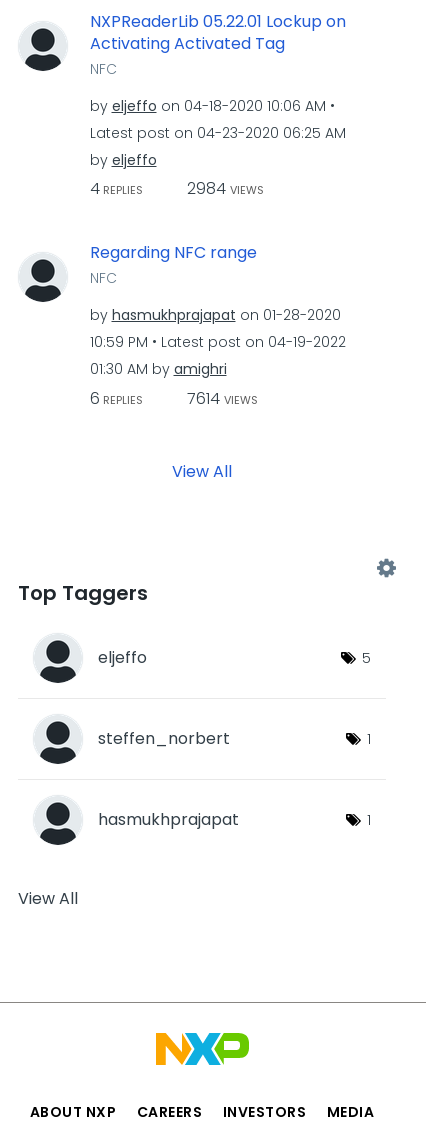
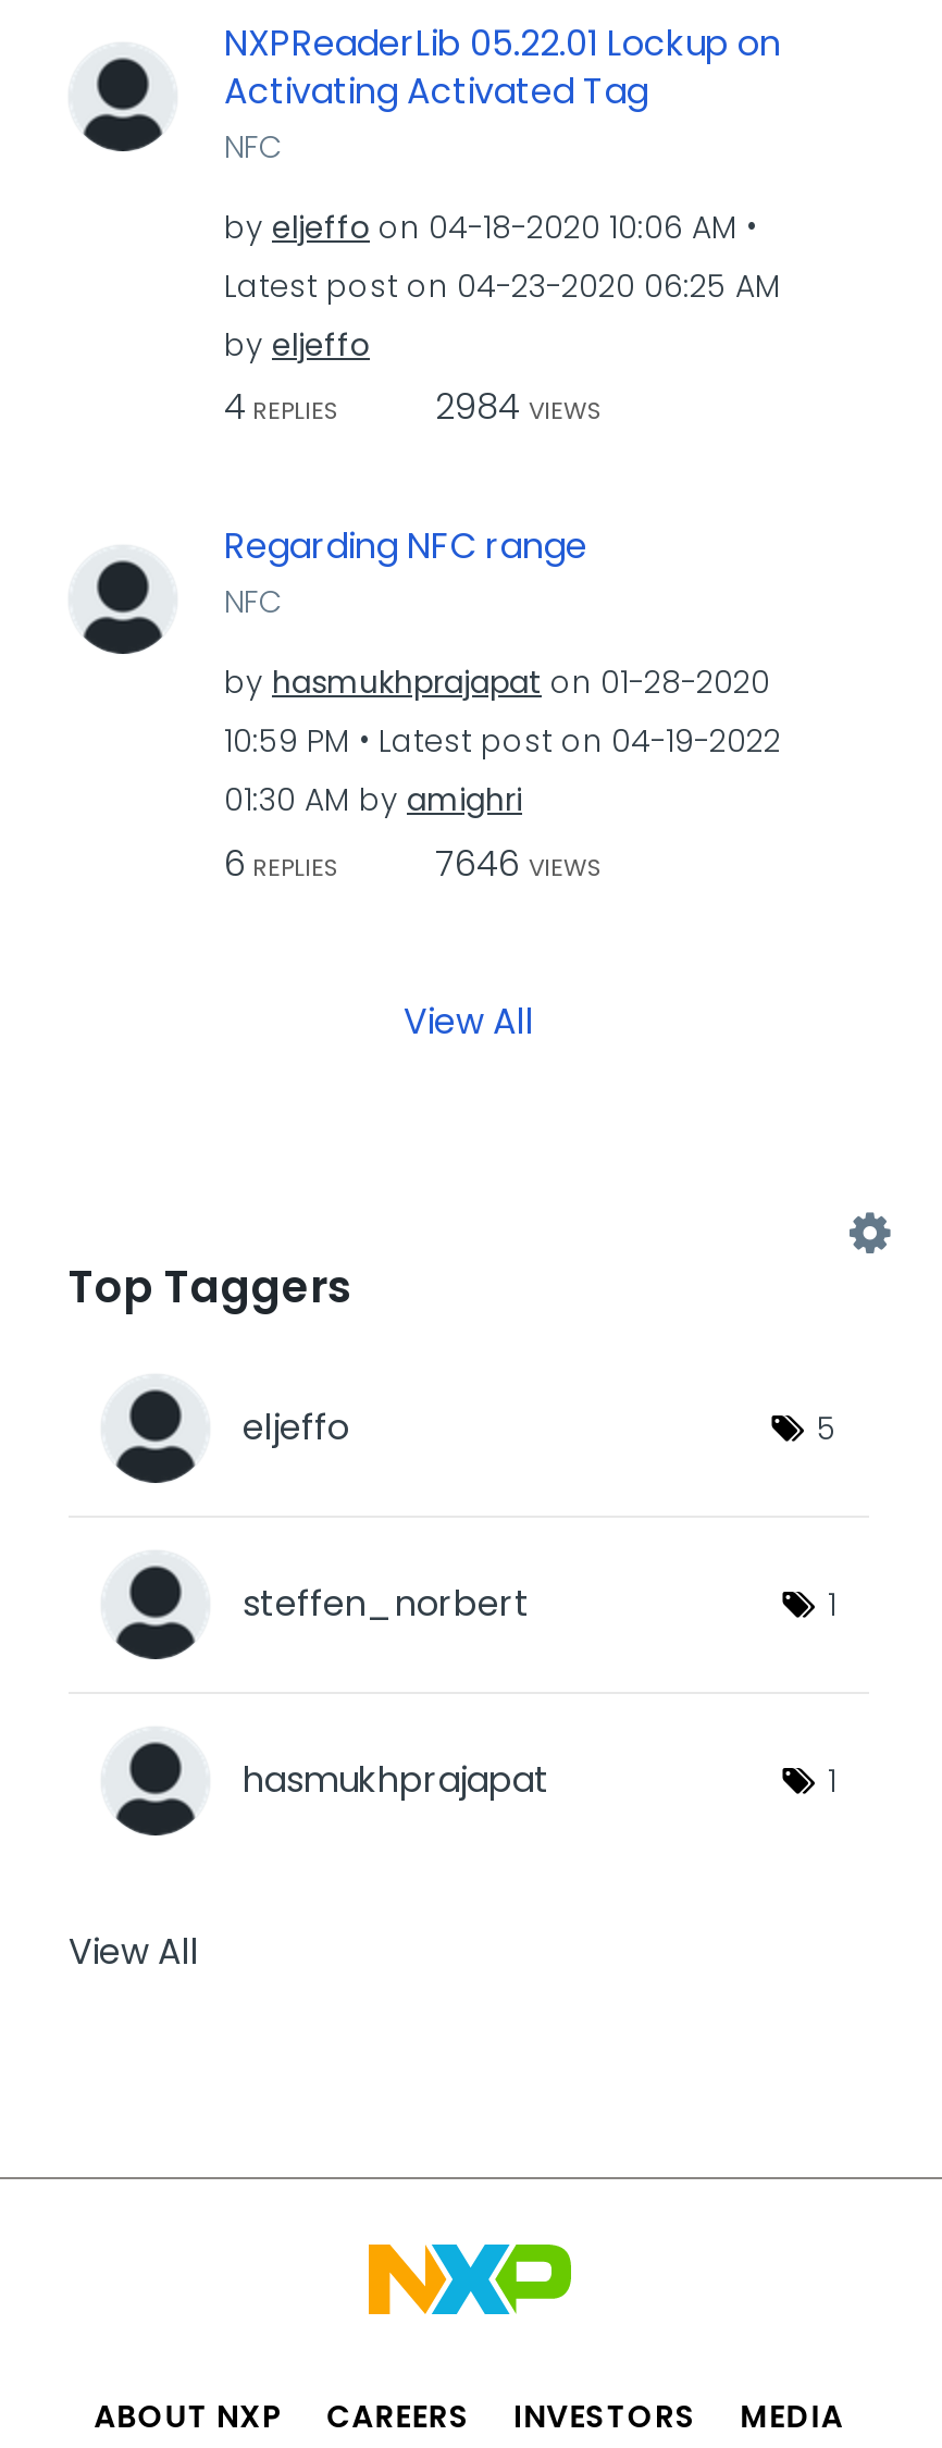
- 6 REPLIES 7614 VIEWS
+ 6 REPLIES 7646 VIEWS
